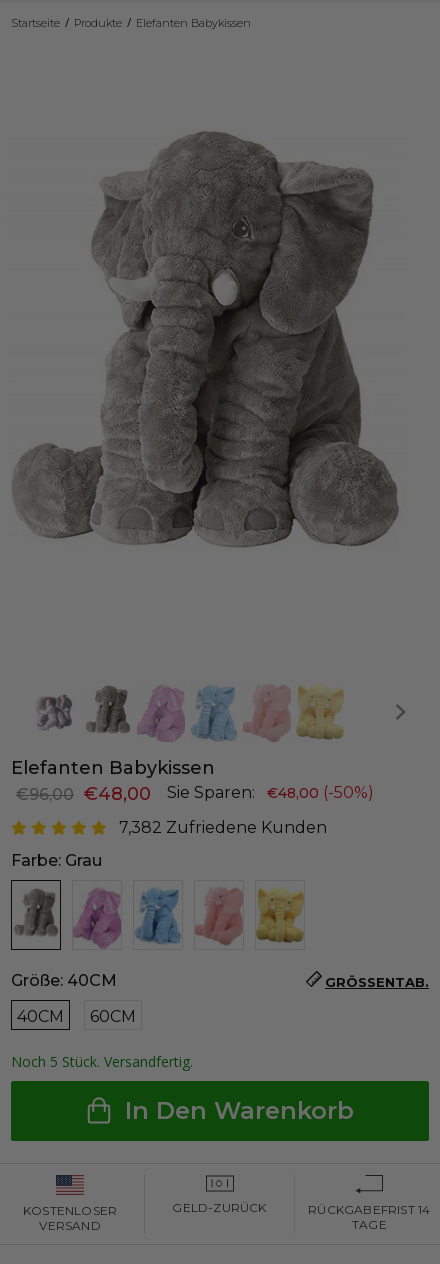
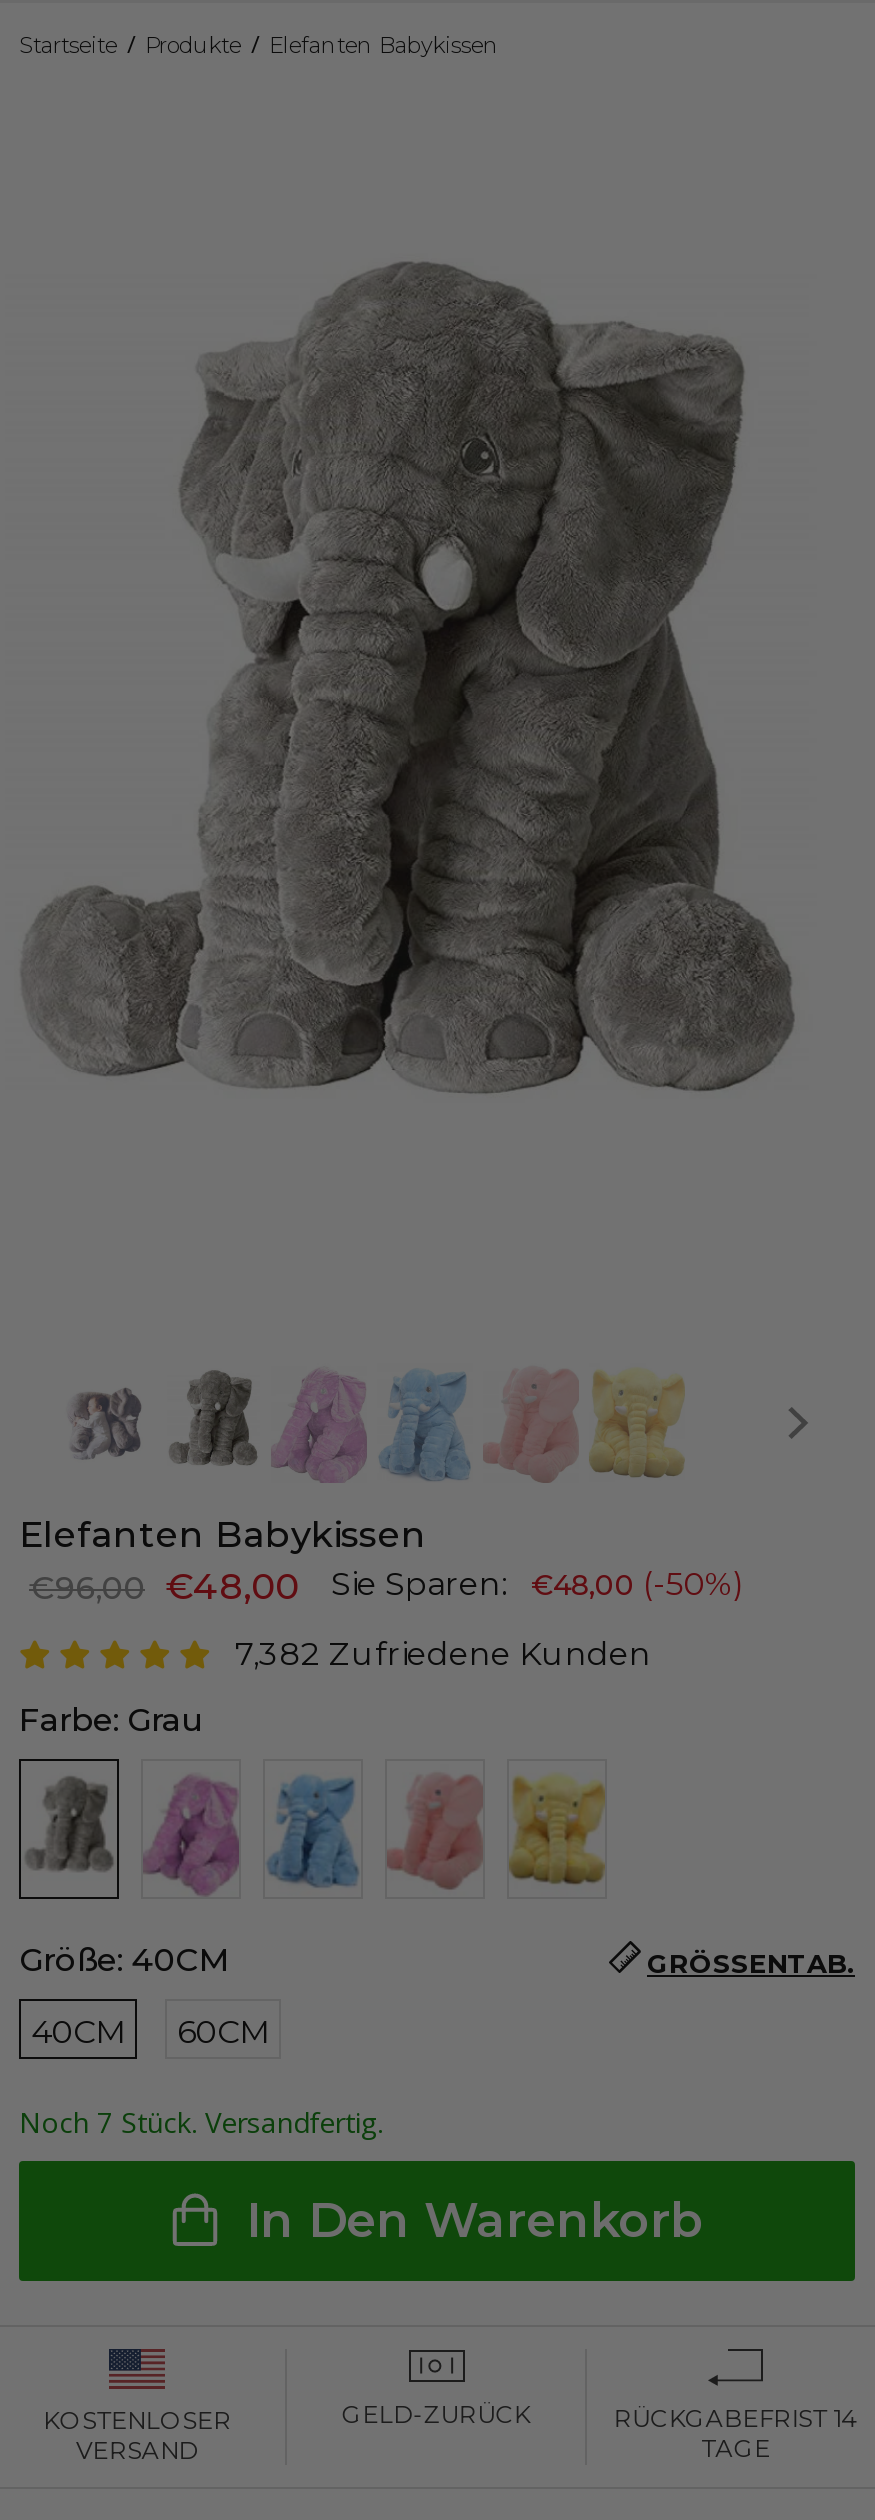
- Noch 5 Stück. Versandfertig.
+ Noch 7 Stück. Versandfertig.
